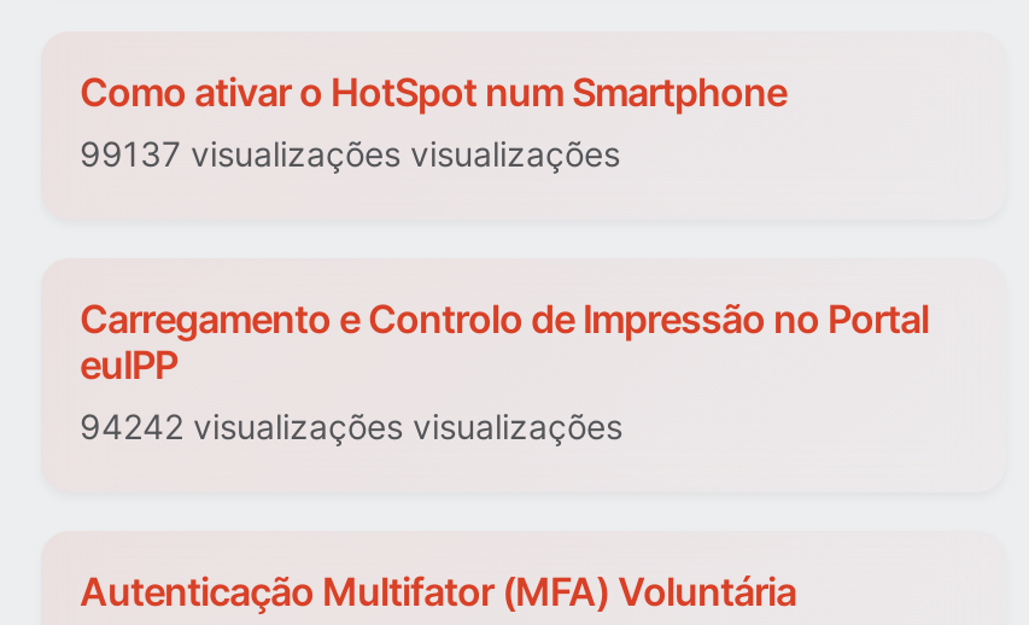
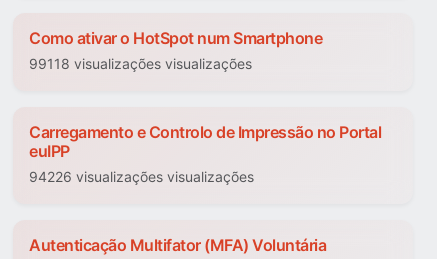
- 99137 visualizações visualizações
+ 99118 visualizações visualizações

- 94242 visualizações visualizações
+ 94226 visualizações visualizações
